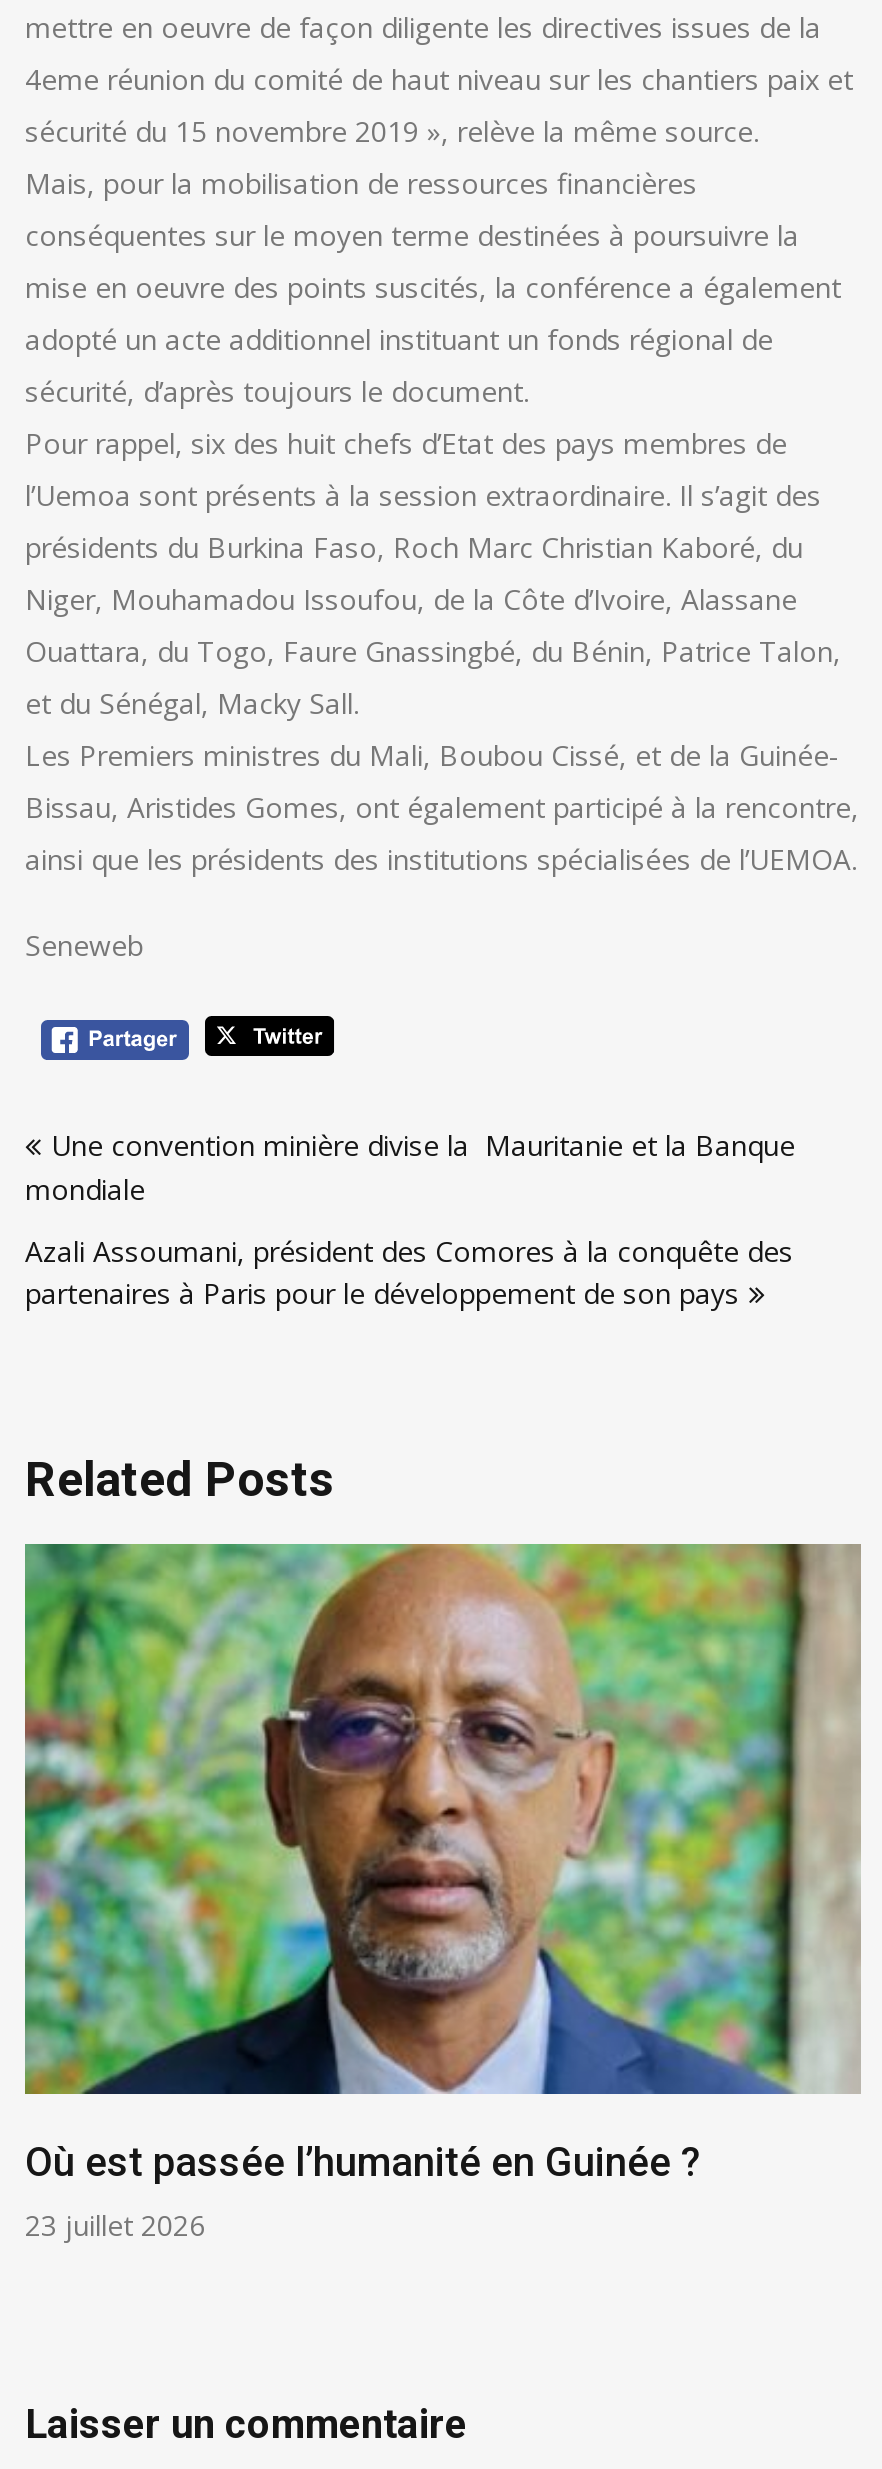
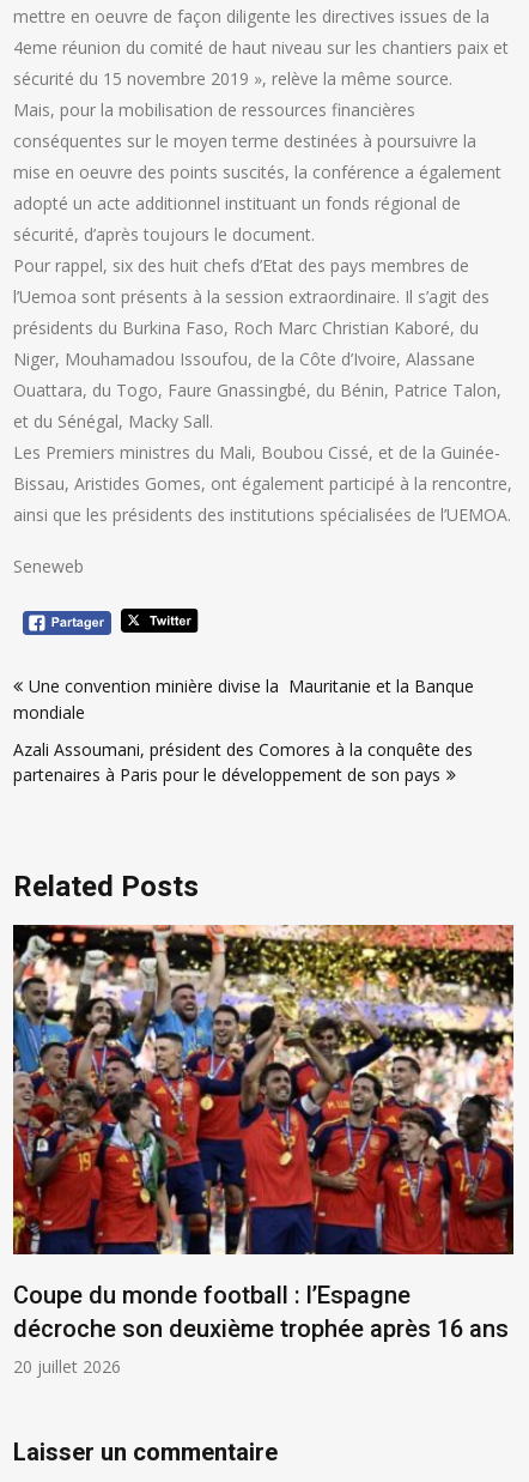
- [image]
- Où est passée l’humanité en Guinée ?
- 23 juillet 2026
+ [image]
+ Coupe du monde football : l’Espagne
+ décroche son deuxième trophée après 16 ans
+ 20 juillet 2026
